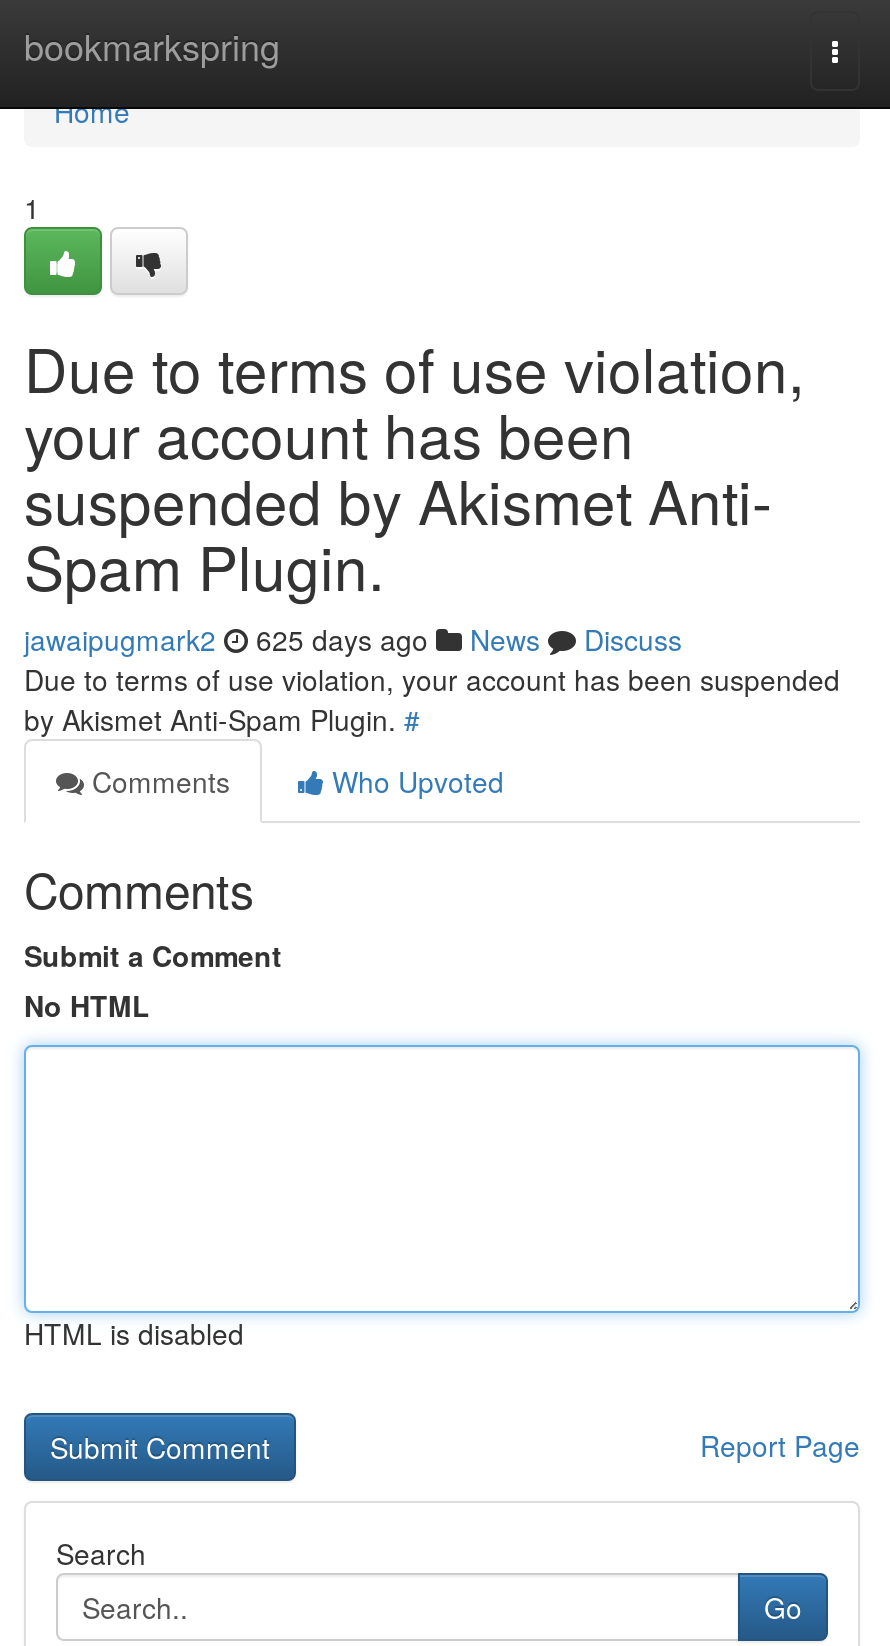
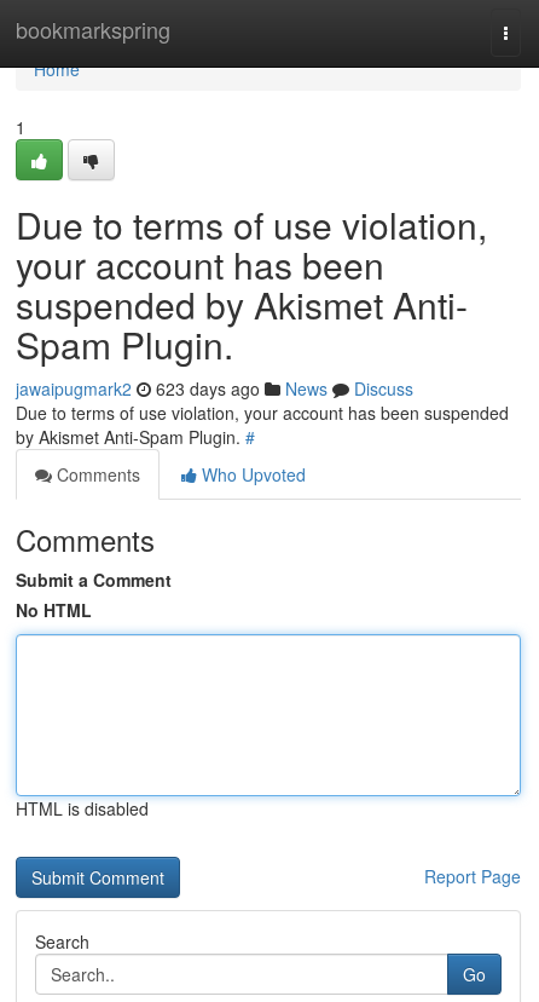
- jawaipugmark2 625 days ago News Discuss
+ jawaipugmark2 623 days ago News Discuss
